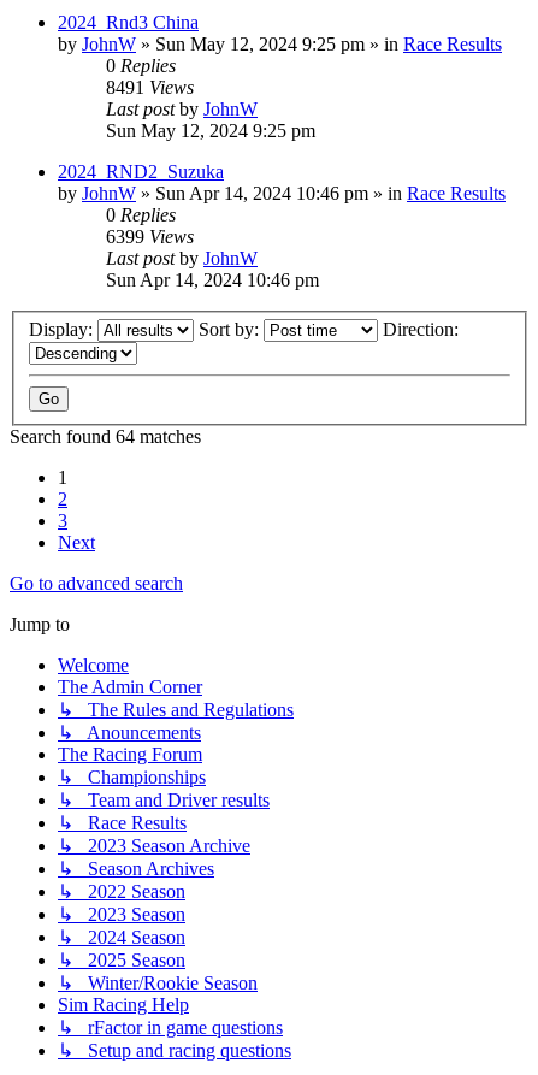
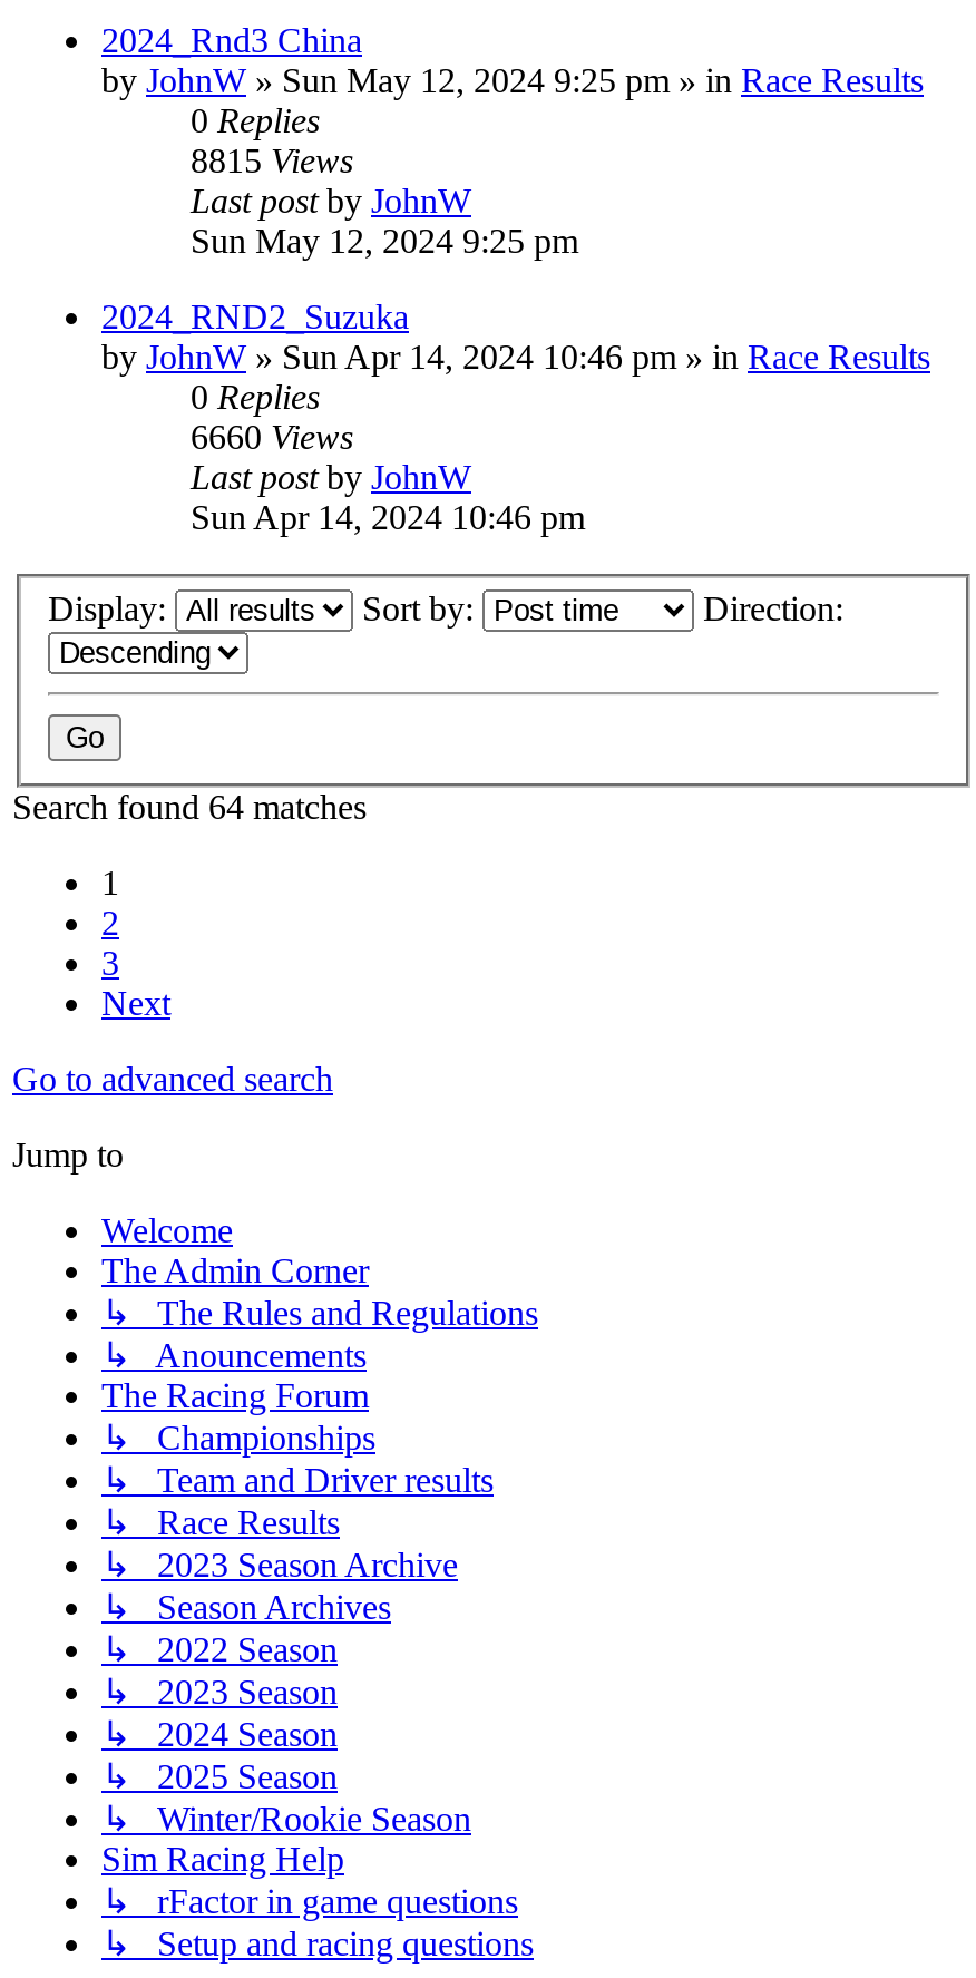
- 8491 Views
+ 8815 Views

- 6399 Views
+ 6660 Views
